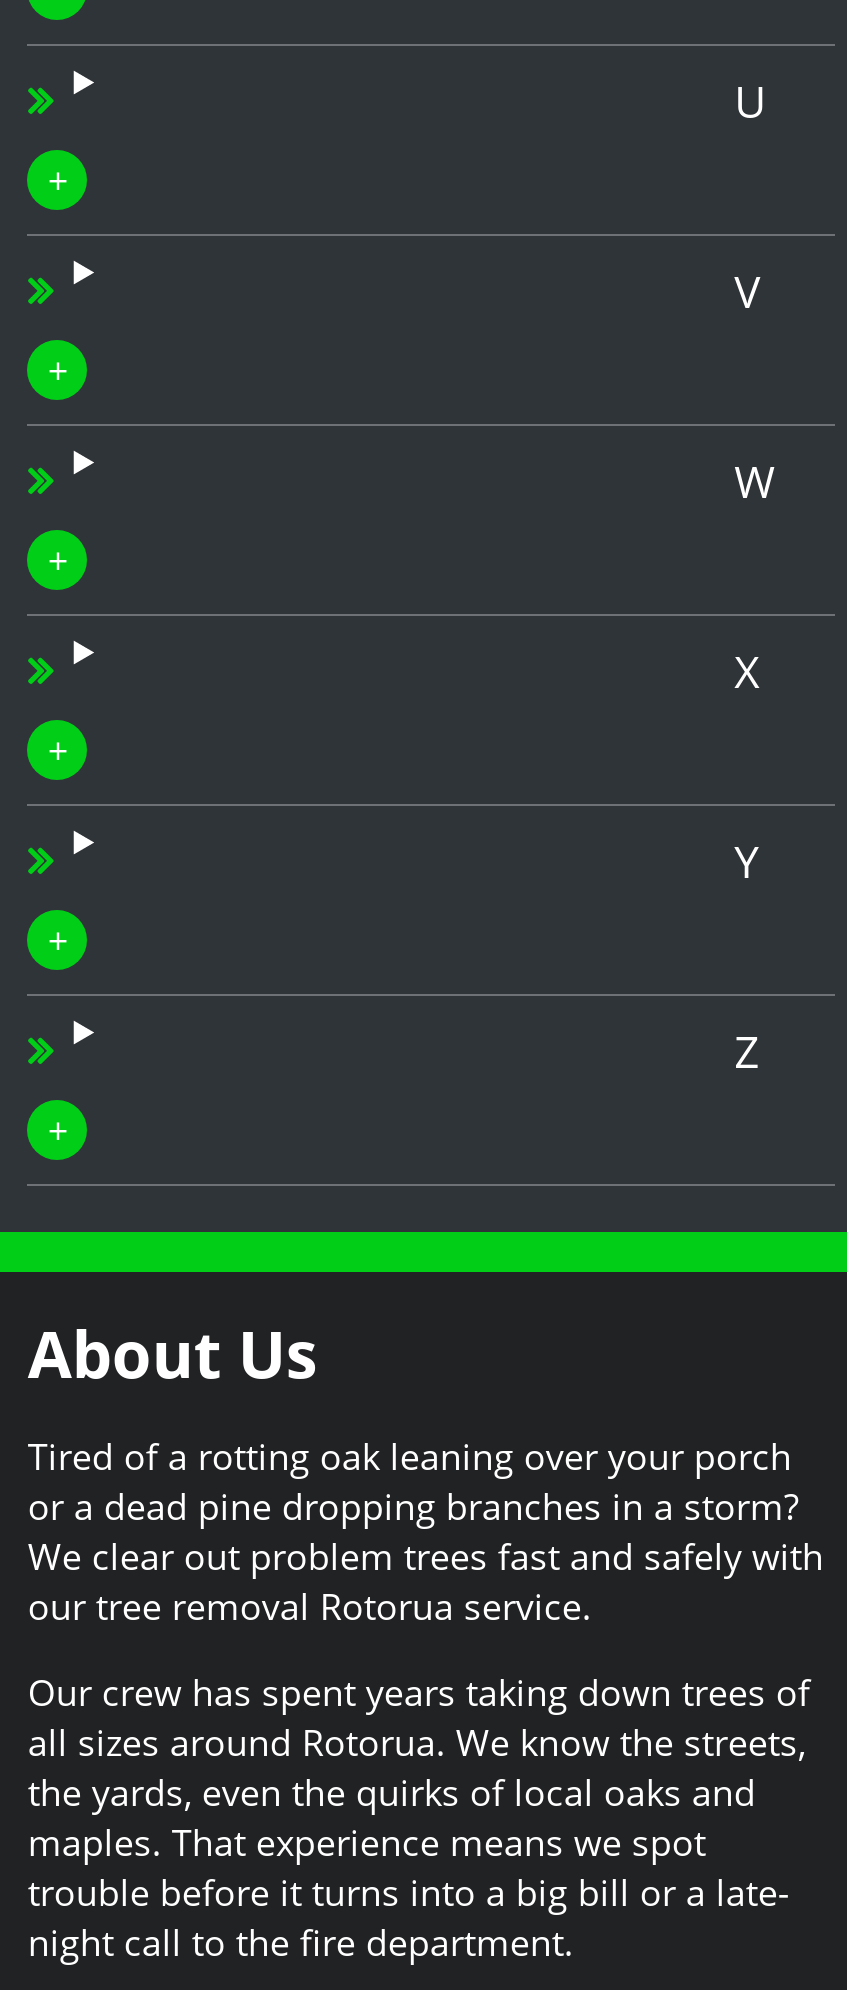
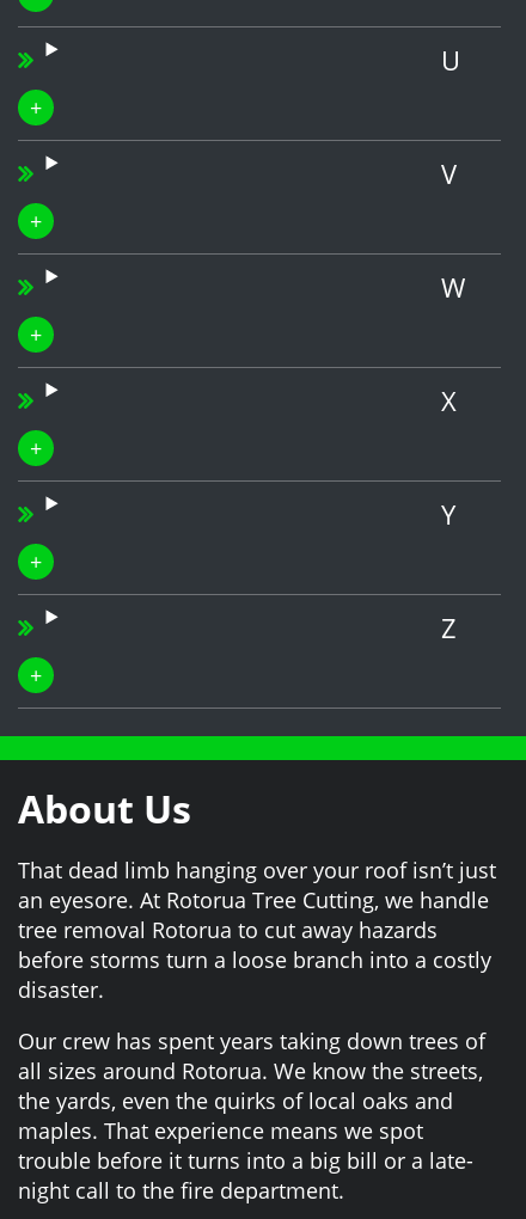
- Tired of a rotting oak leaning over your porch
- or a dead pine dropping branches in a storm?
- We clear out problem trees fast and safely with
- our tree removal Rotorua service.
+ That dead limb hanging over your roof isn’t just
+ an eyesore. At Rotorua Tree Cutting, we handle
+ tree removal Rotorua to cut away hazards
+ before storms turn a loose branch into a costly
+ disaster.
